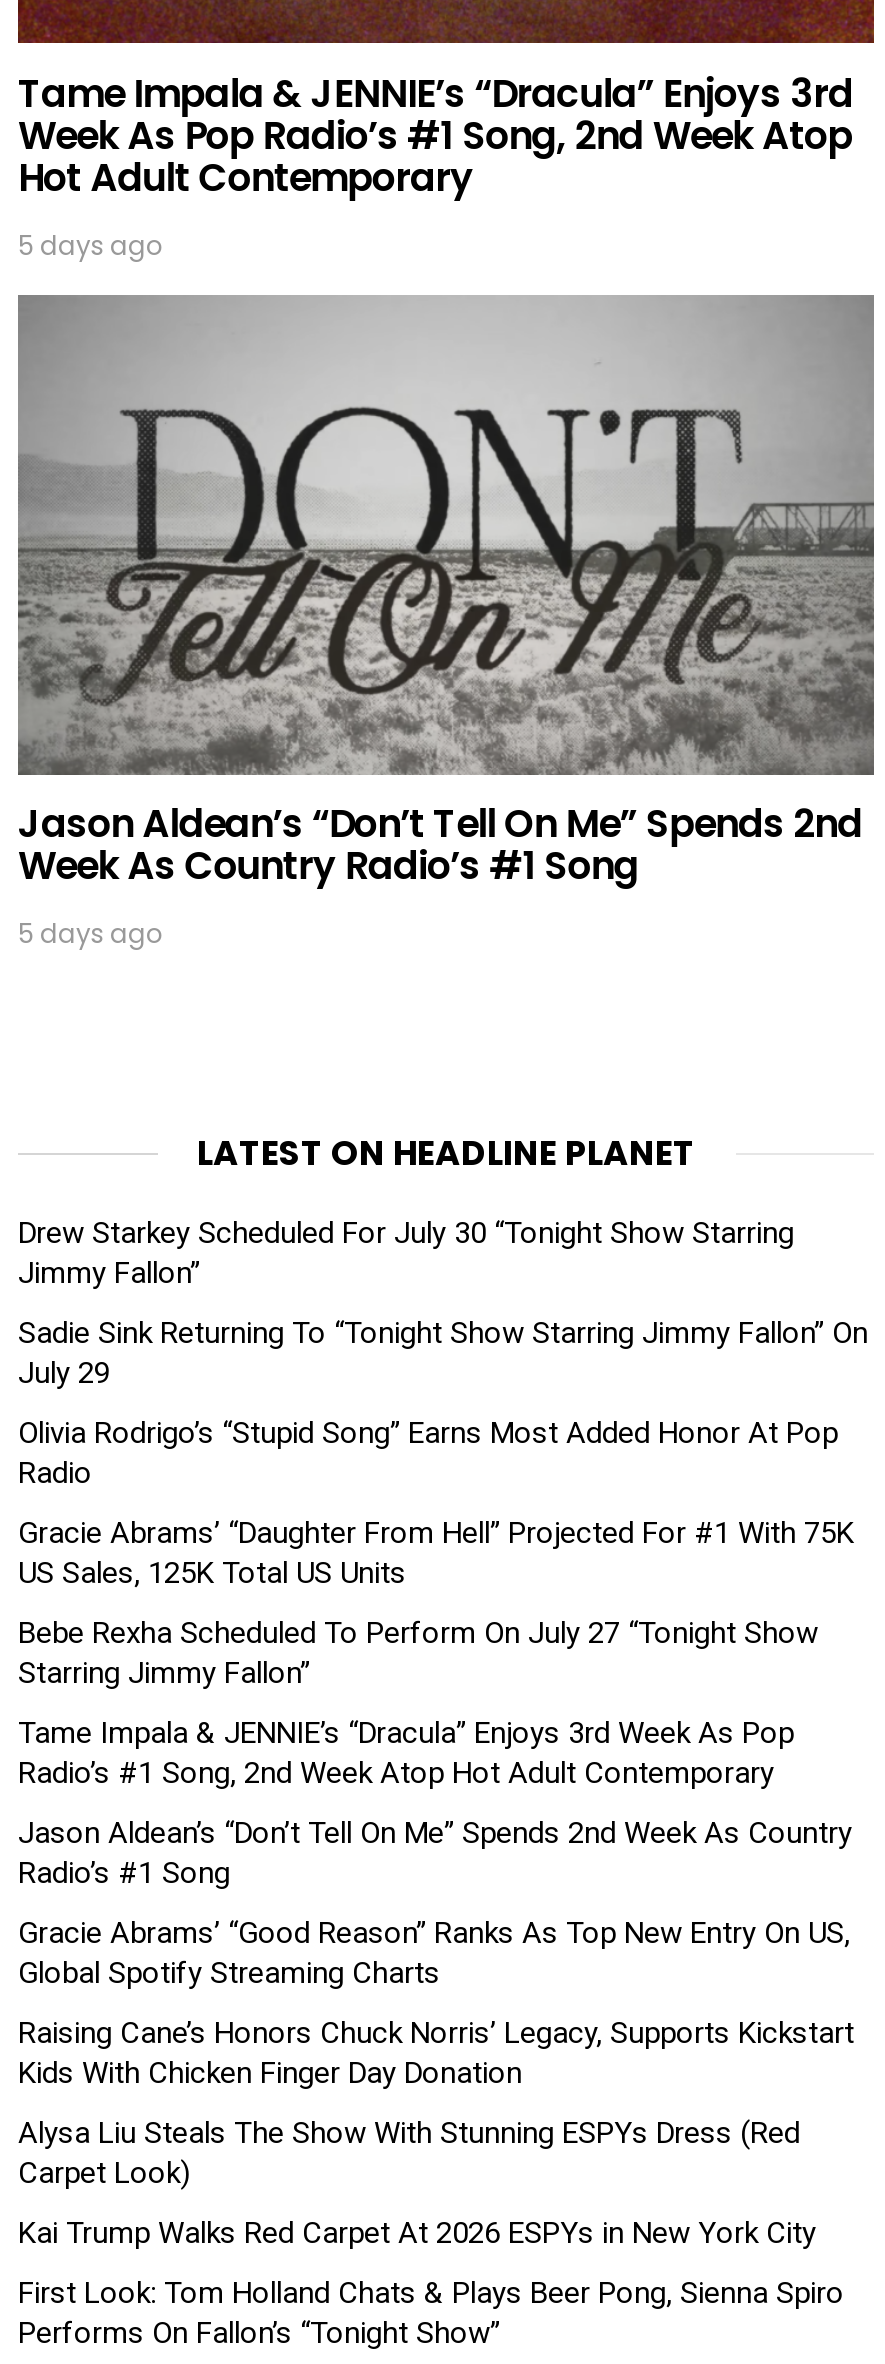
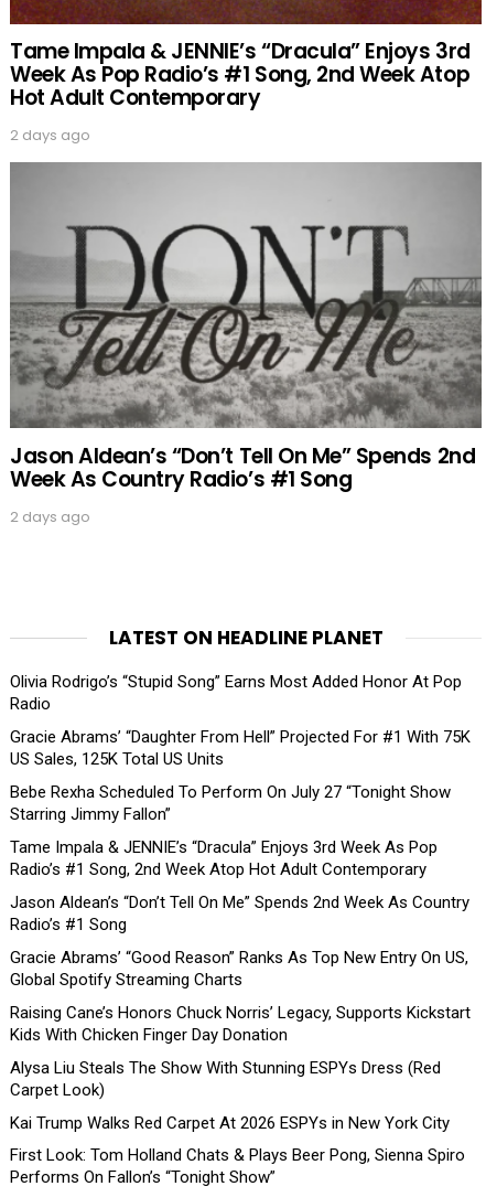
- 5 days ago
+ 2 days ago

- 5 days ago
+ 2 days ago

- Drew Starkey Scheduled For July 30 “Tonight Show Starring
- Jimmy Fallon”
- Sadie Sink Returning To “Tonight Show Starring Jimmy Fallon” On
- July 29
